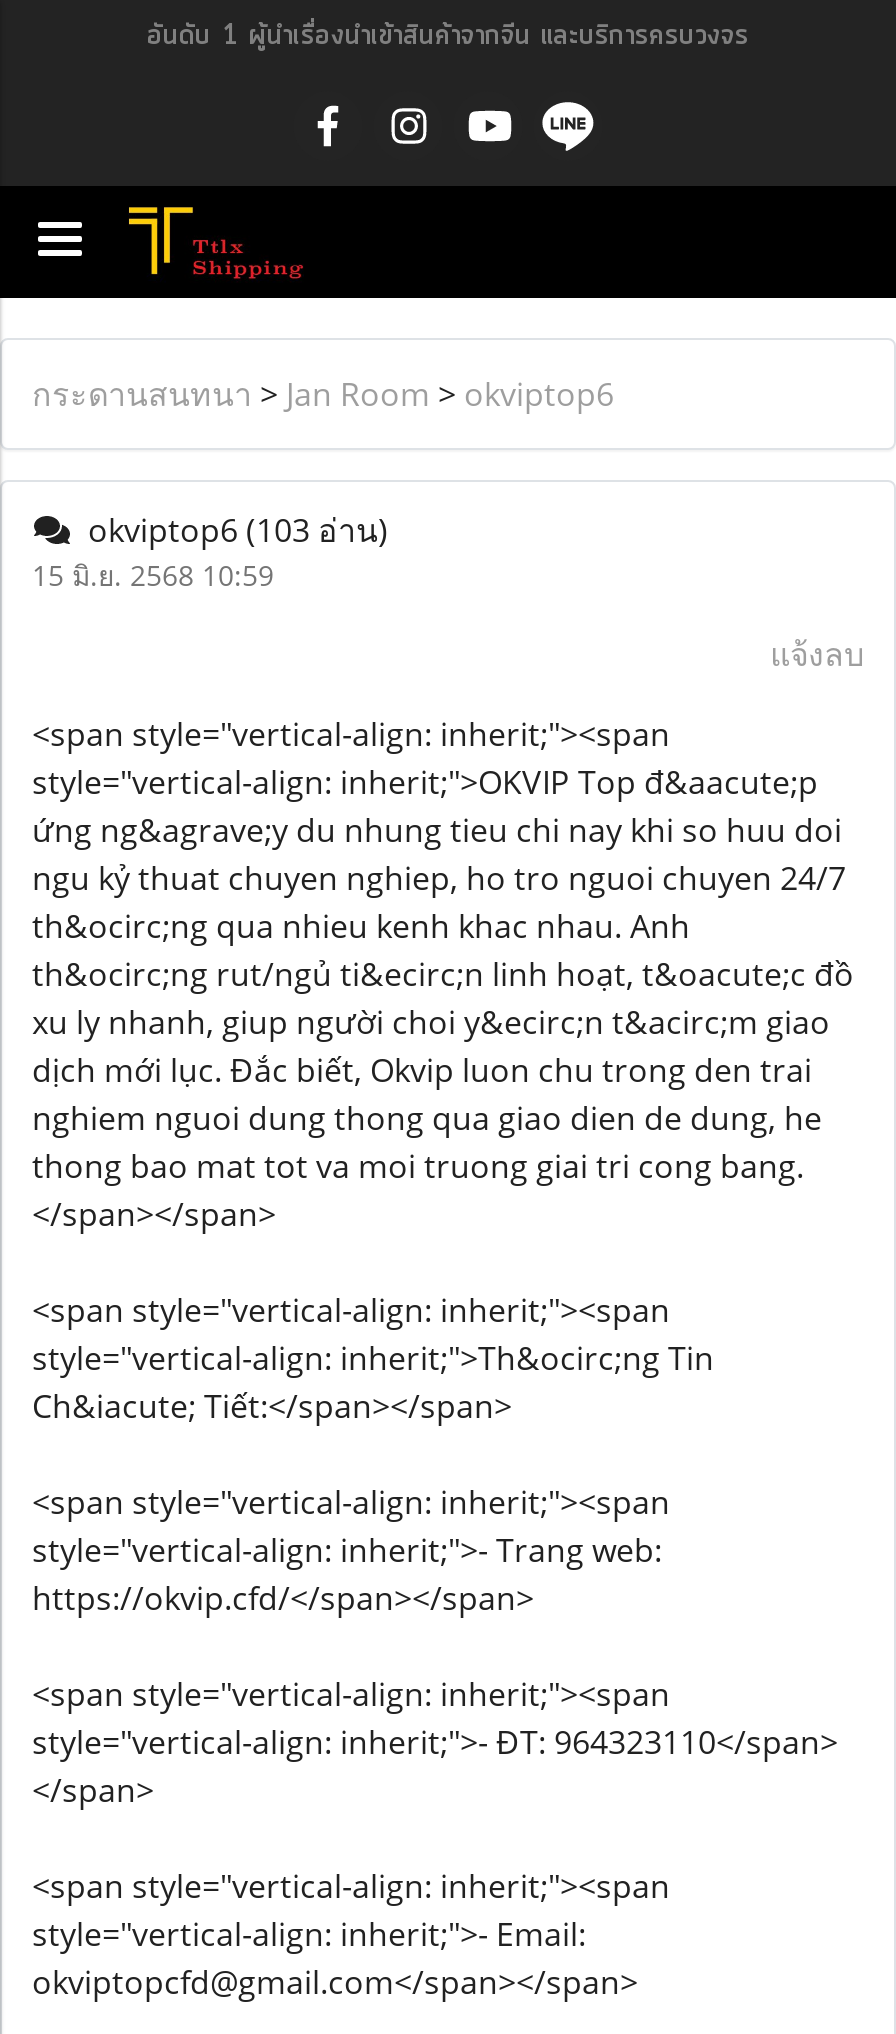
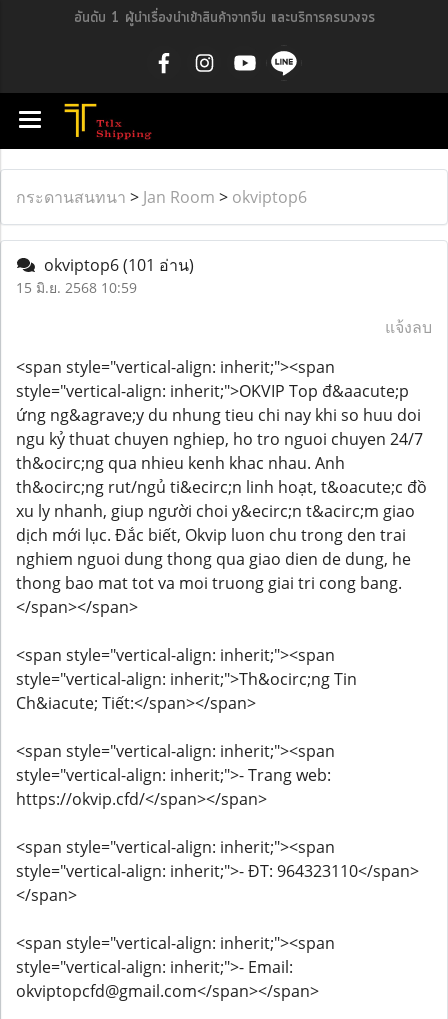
- okviptop6 (103 อ่าน)
+ okviptop6 (101 อ่าน)
